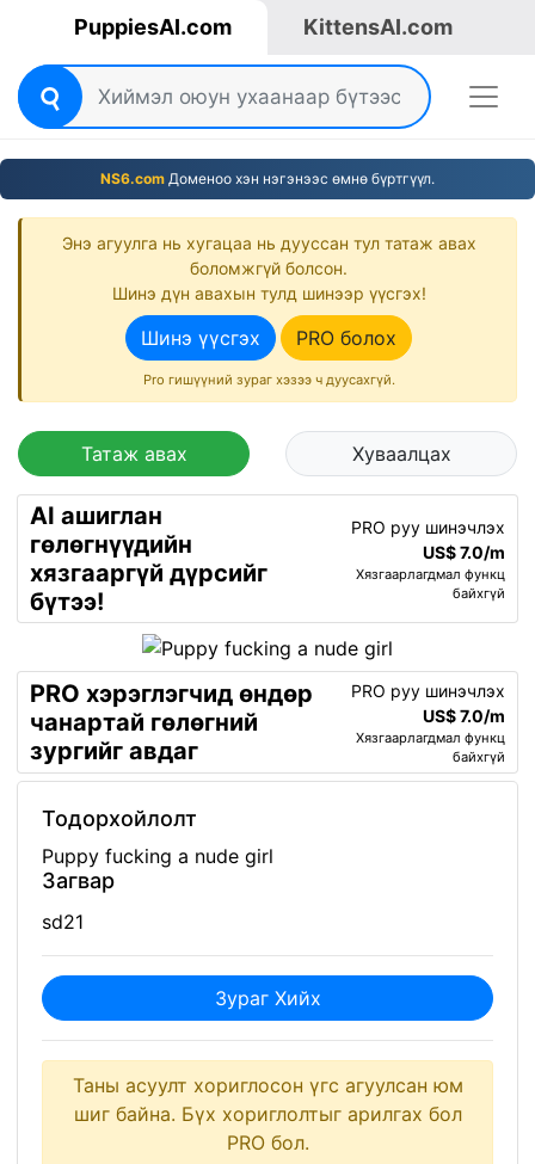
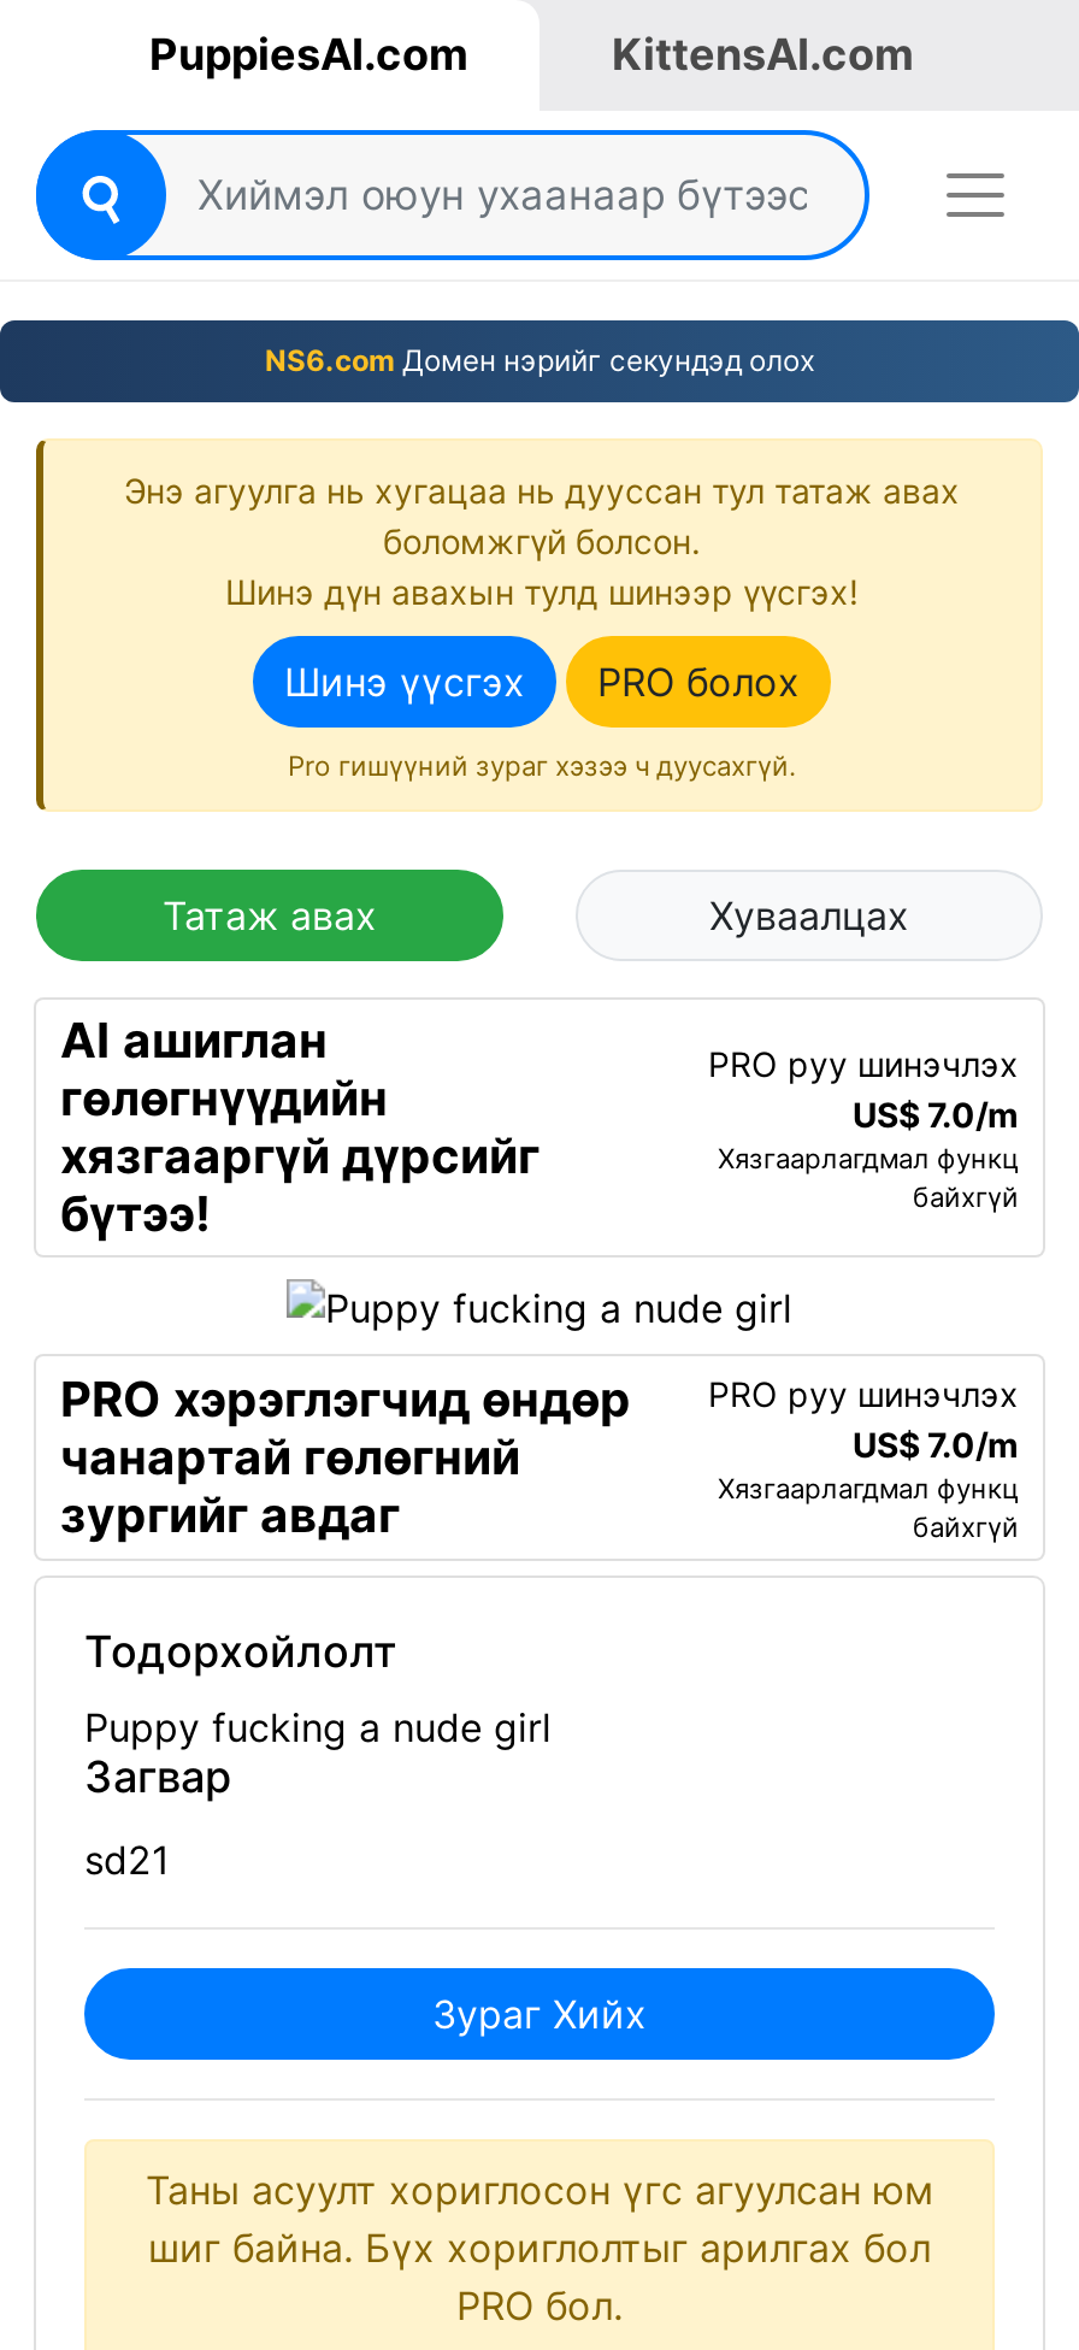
- NS6.com Доменоо хэн нэгэнээс өмнө бүртгүүл.
+ NS6.com Домен нэрийг секундэд олох
